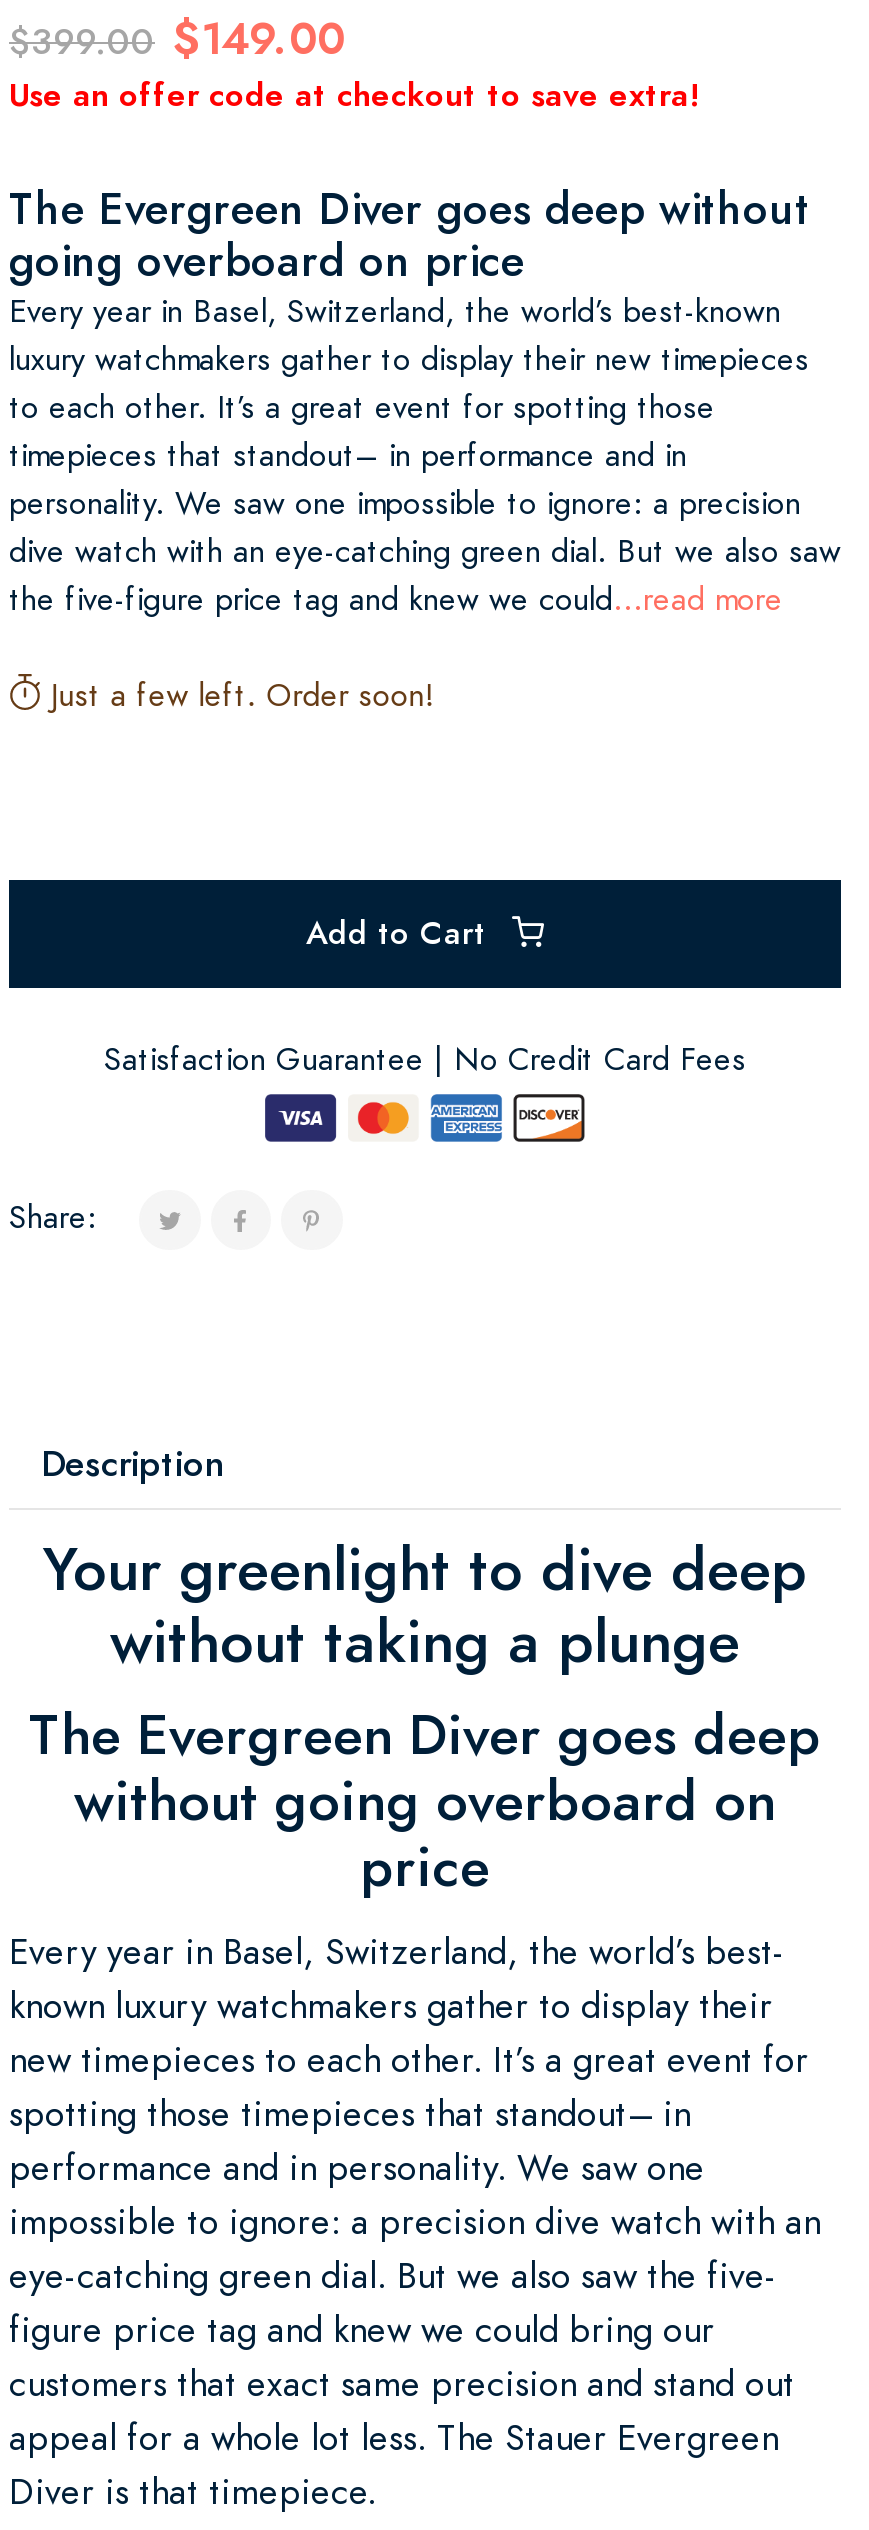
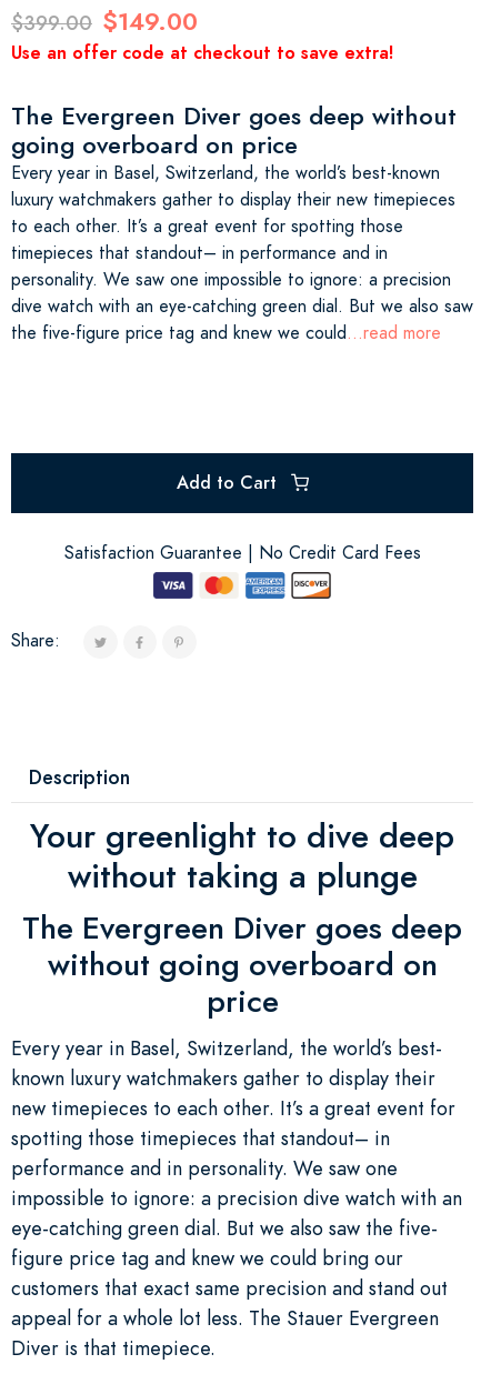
- Just a few left. Order soon!
